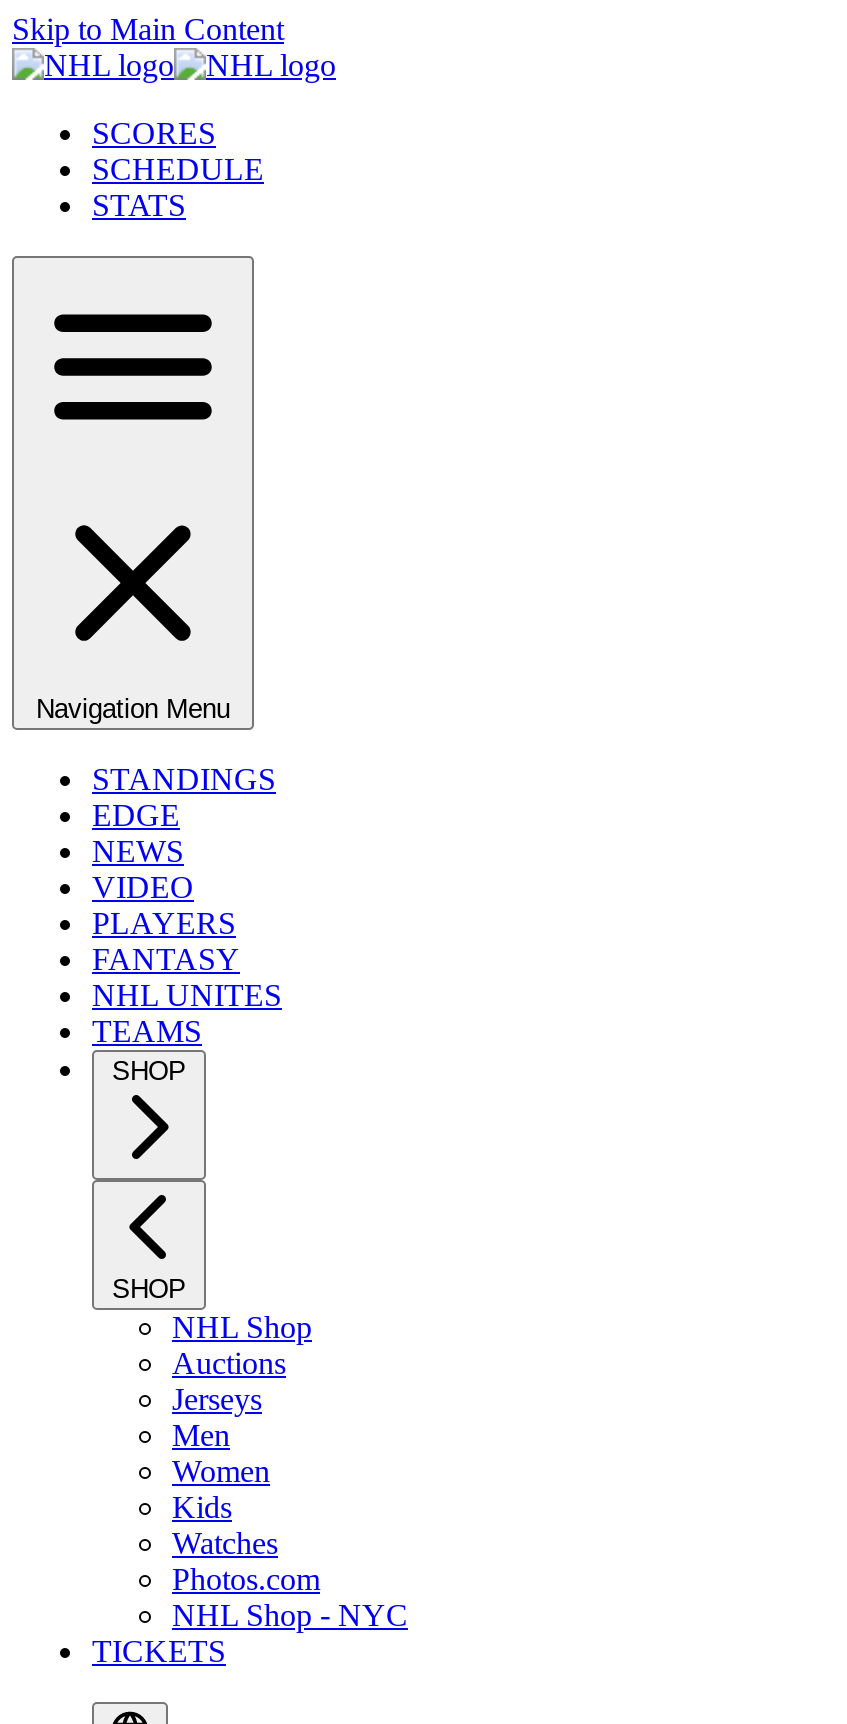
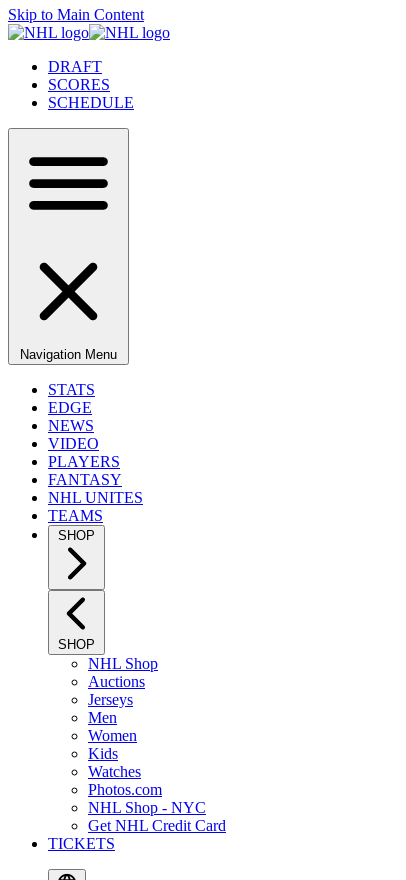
+ DRAFT

moved down: STATS

- STANDINGS

+ Get NHL Credit Card
